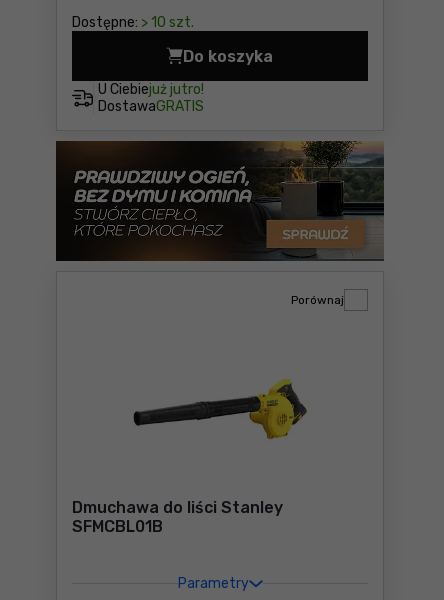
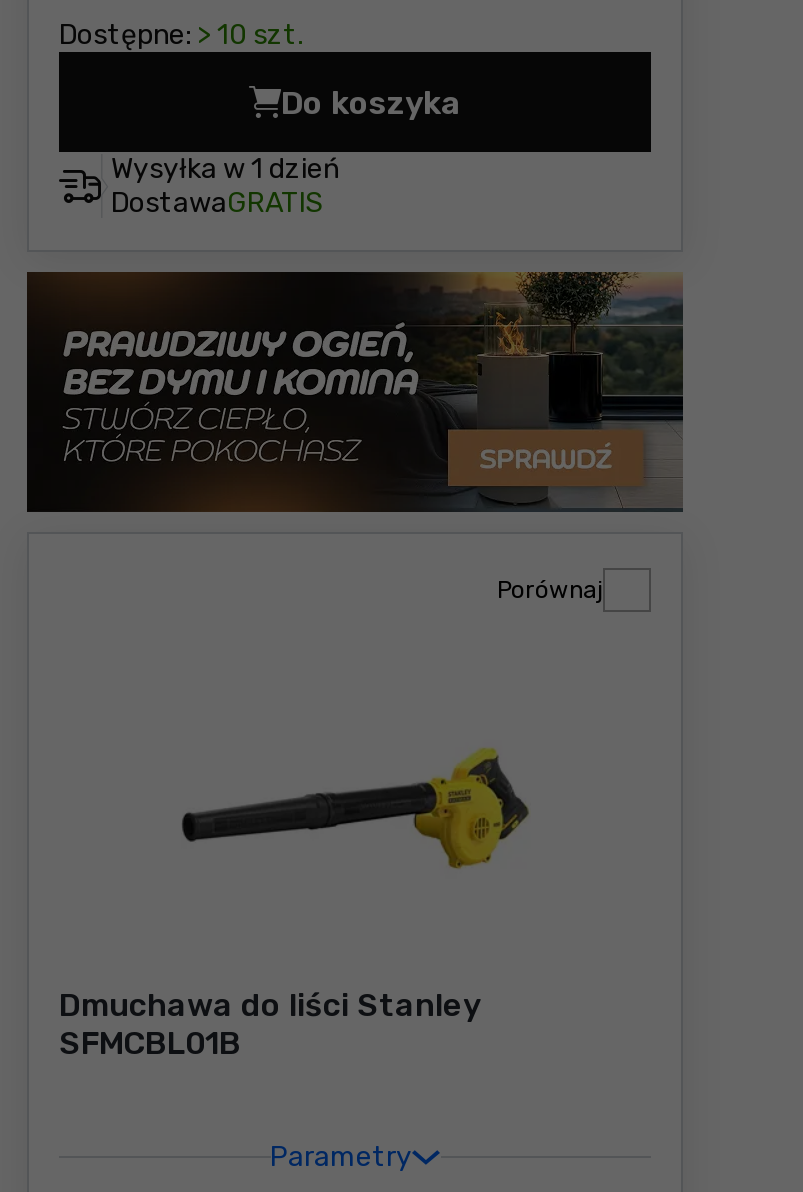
- U Ciebiejuż jutro!
+ Wysyłka w1 dzień
